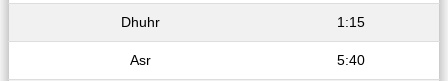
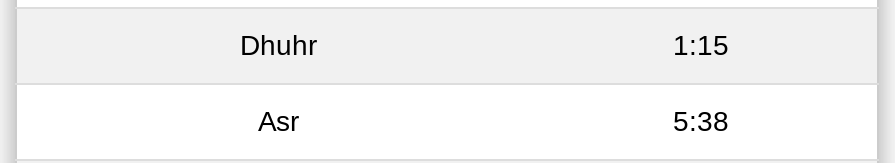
- 5:40
+ 5:38
